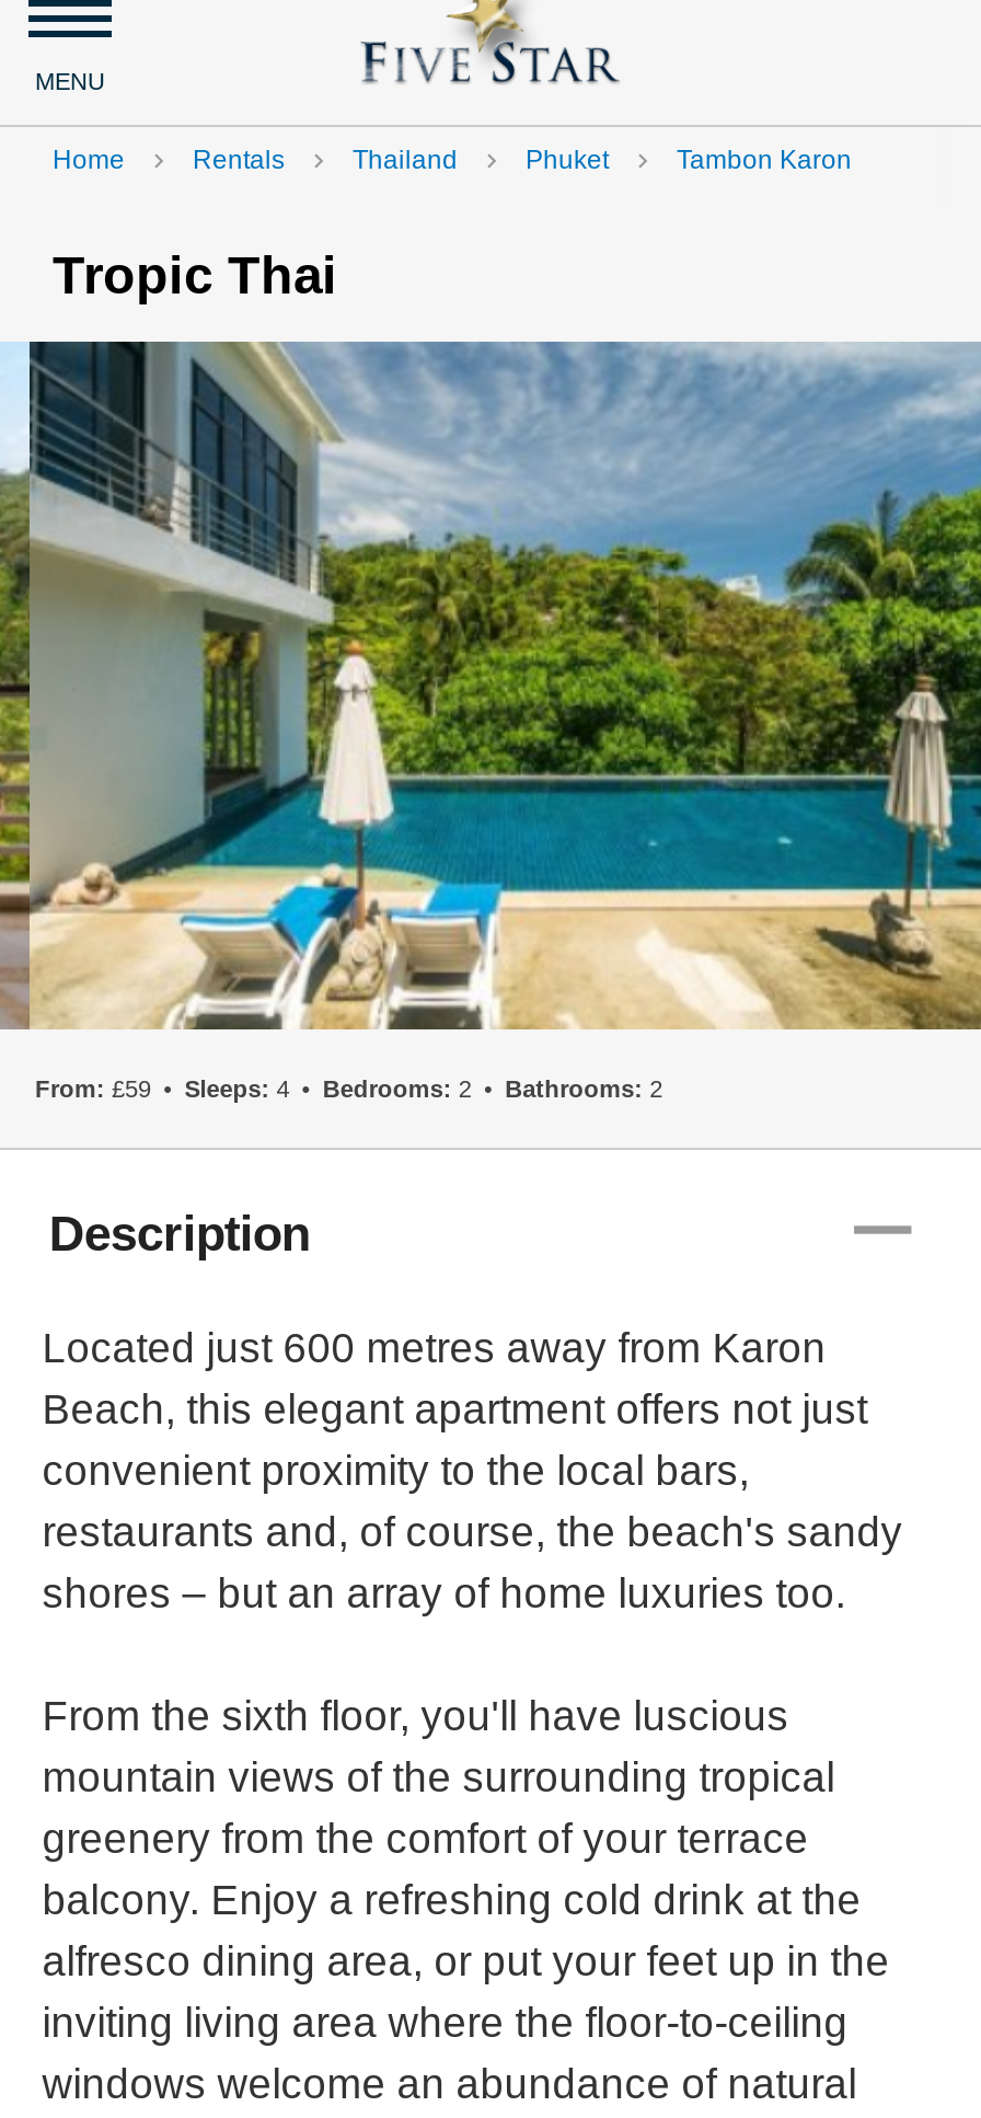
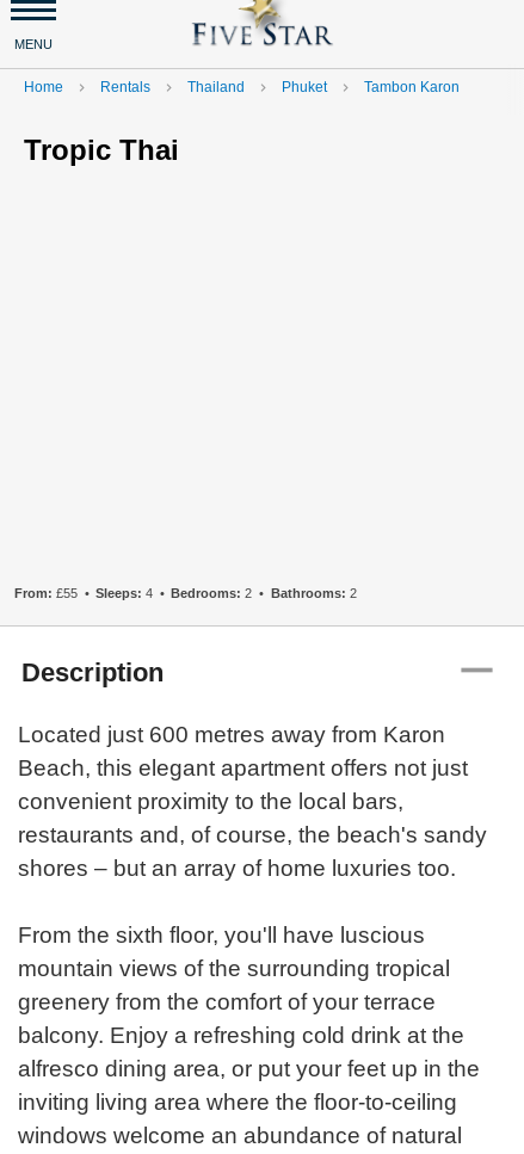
- [image]

- From: £59 Sleeps: 4 Bedrooms: 2 Bathrooms: 2
+ From: £55 Sleeps: 4 Bedrooms: 2 Bathrooms: 2
